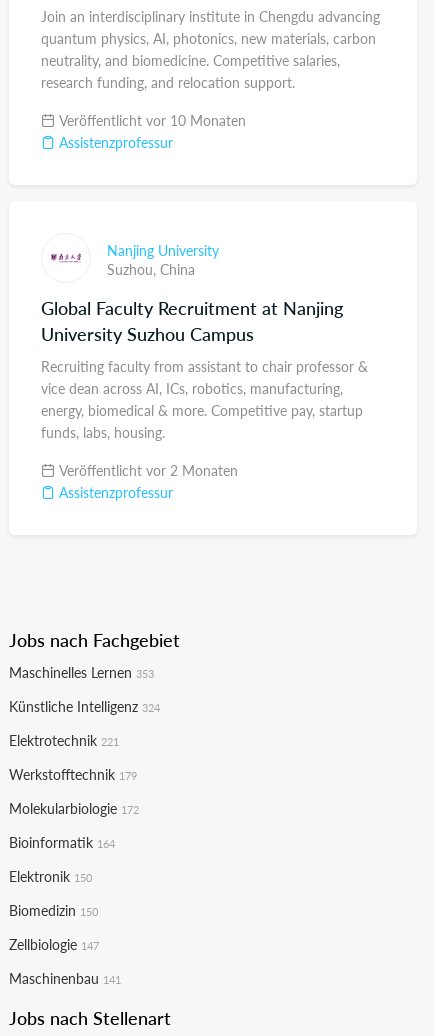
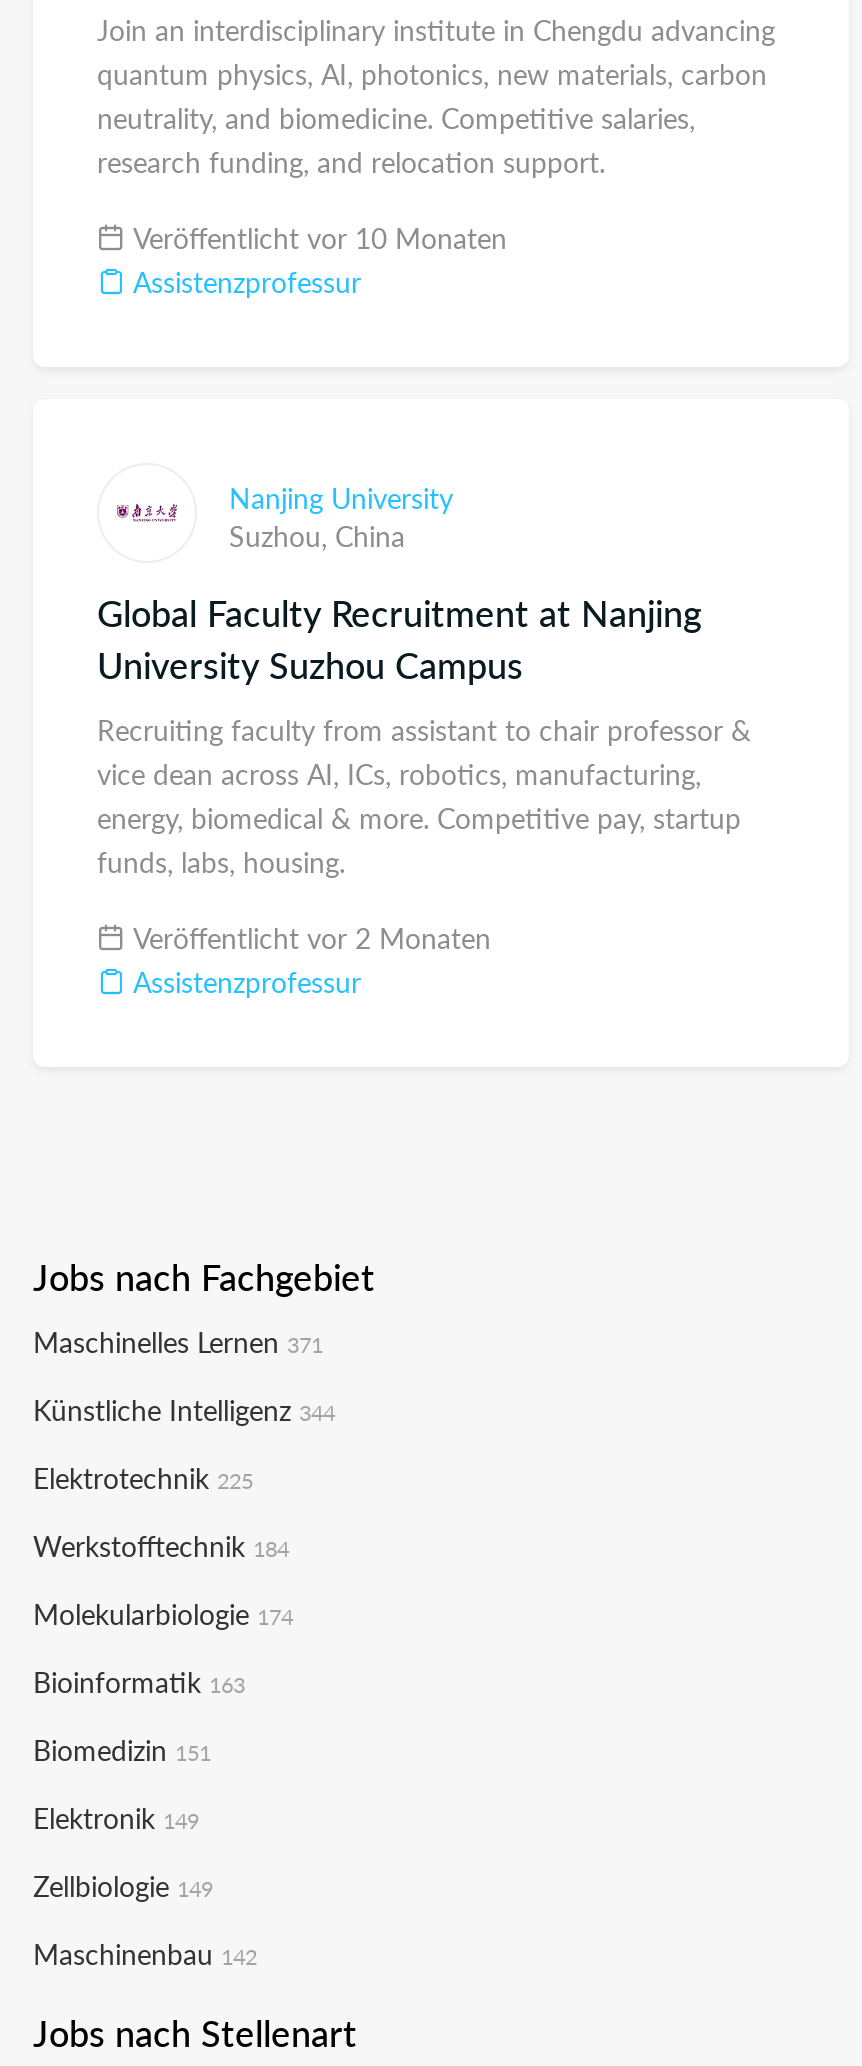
- Maschinelles Lernen 353
+ Maschinelles Lernen 371

- Künstliche Intelligenz 324
+ Künstliche Intelligenz 344

- Elektrotechnik 221
+ Elektrotechnik 225

- Werkstofftechnik 179
+ Werkstofftechnik 184

- Molekularbiologie 172
+ Molekularbiologie 174

- Bioinformatik 164
+ Bioinformatik 163

- Elektronik 150
+ Biomedizin 151

- Biomedizin 150
+ Elektronik 149

- Zellbiologie 147
+ Zellbiologie 149

- Maschinenbau 141
+ Maschinenbau 142
